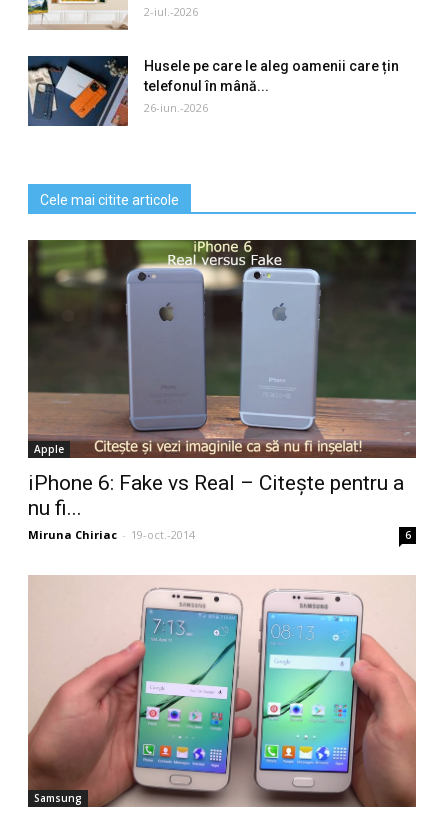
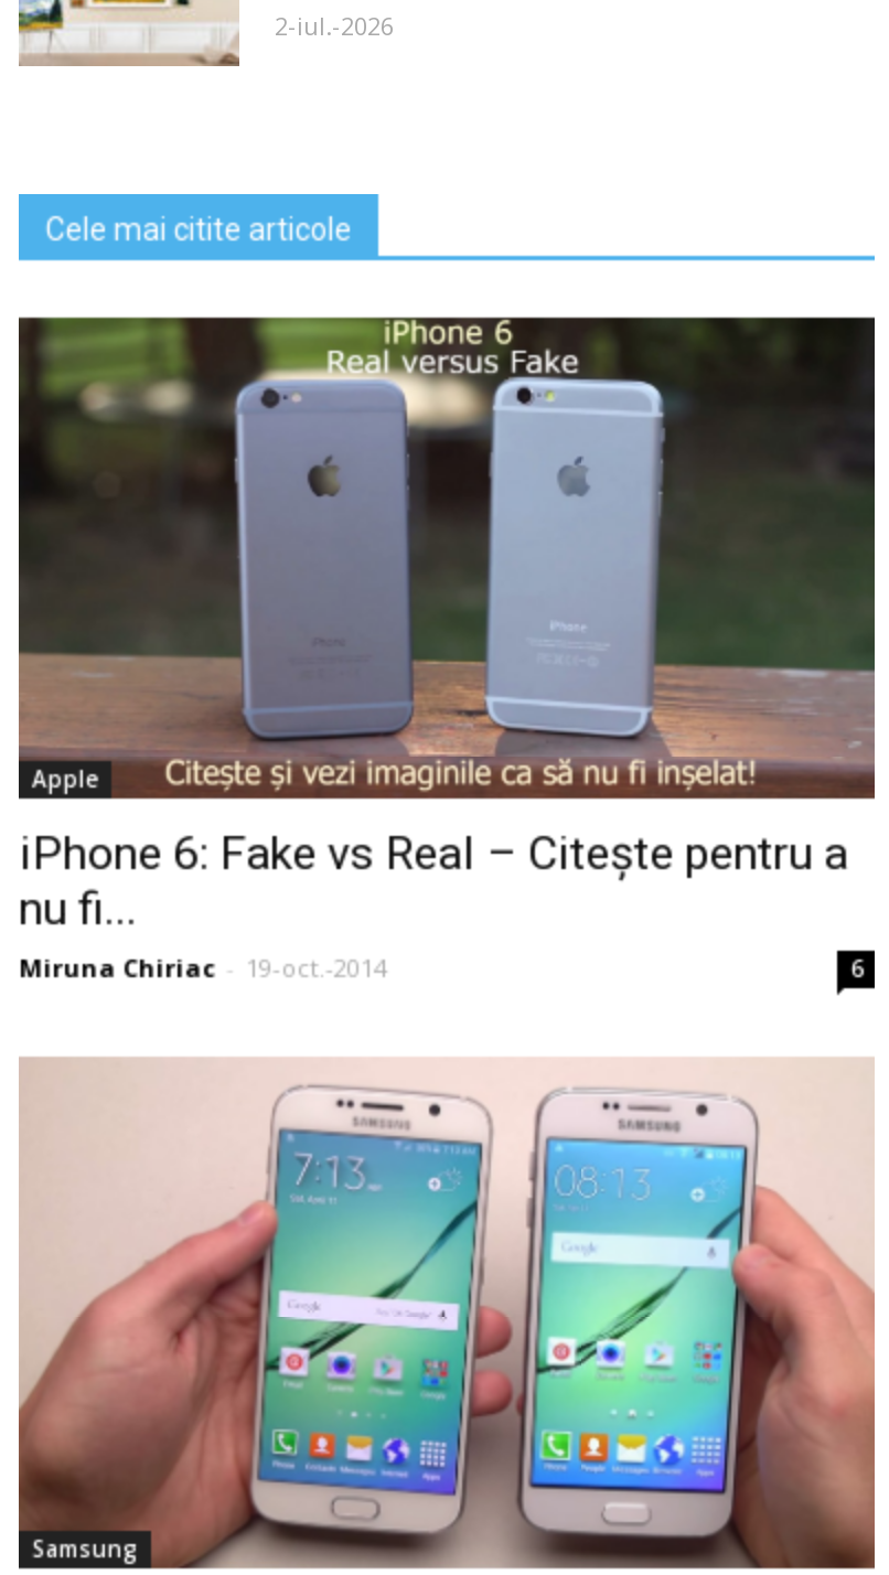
- [image]
- Husele pe care le aleg oamenii care țin
- telefonul în mână...
- 26-iun.-2026
